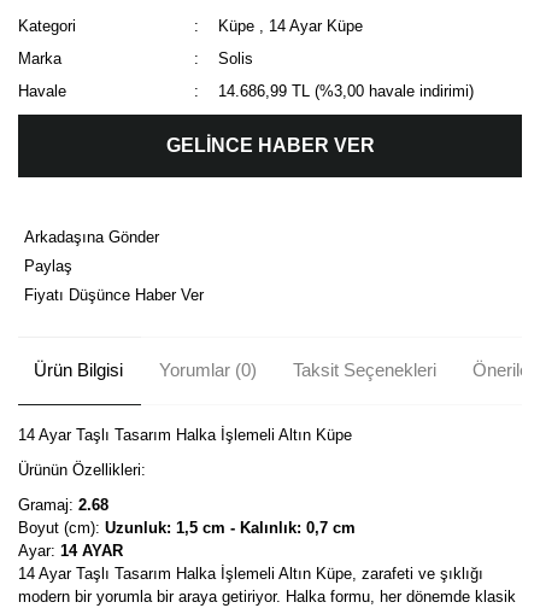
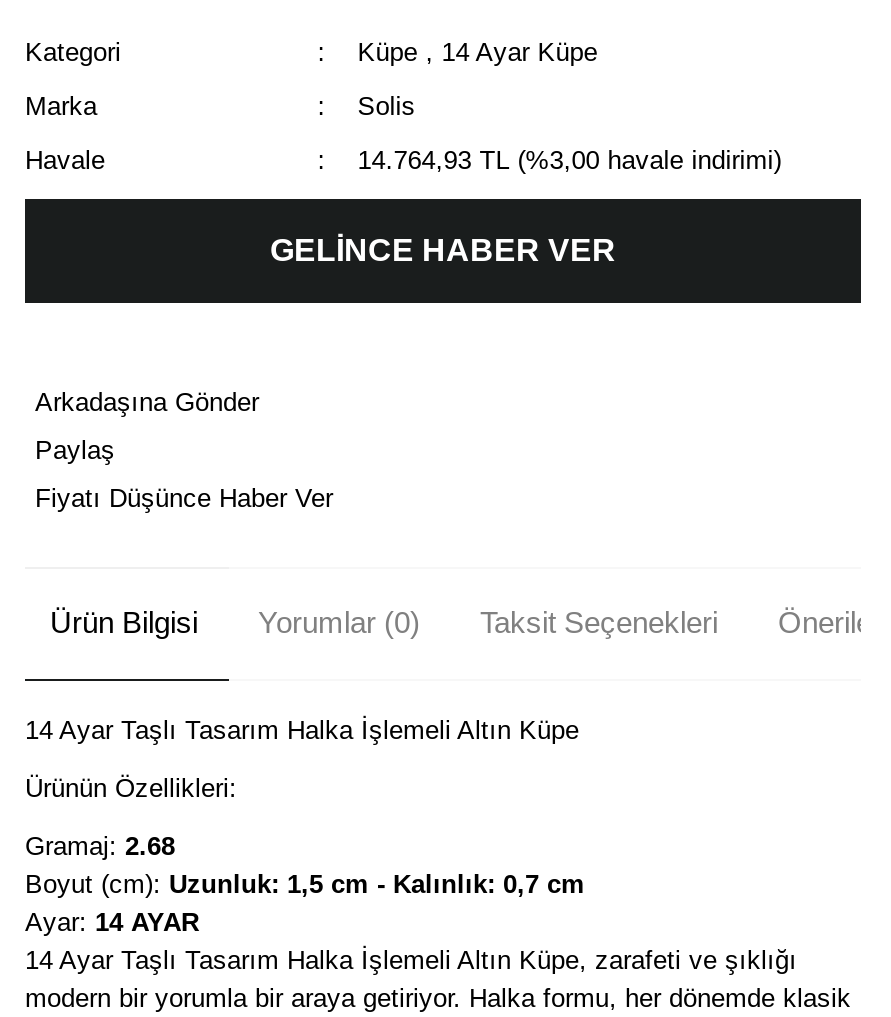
- 14.686,99 TL (%3,00 havale indirimi)
+ 14.764,93 TL (%3,00 havale indirimi)
